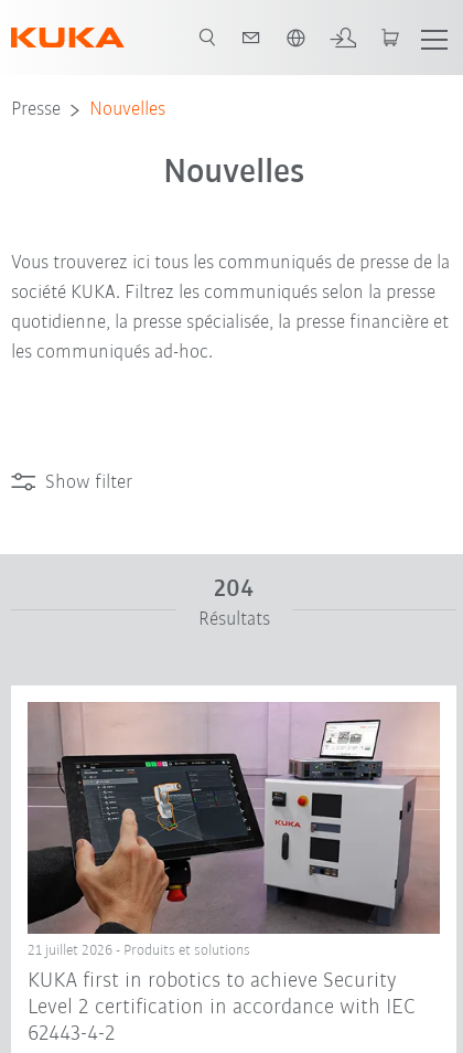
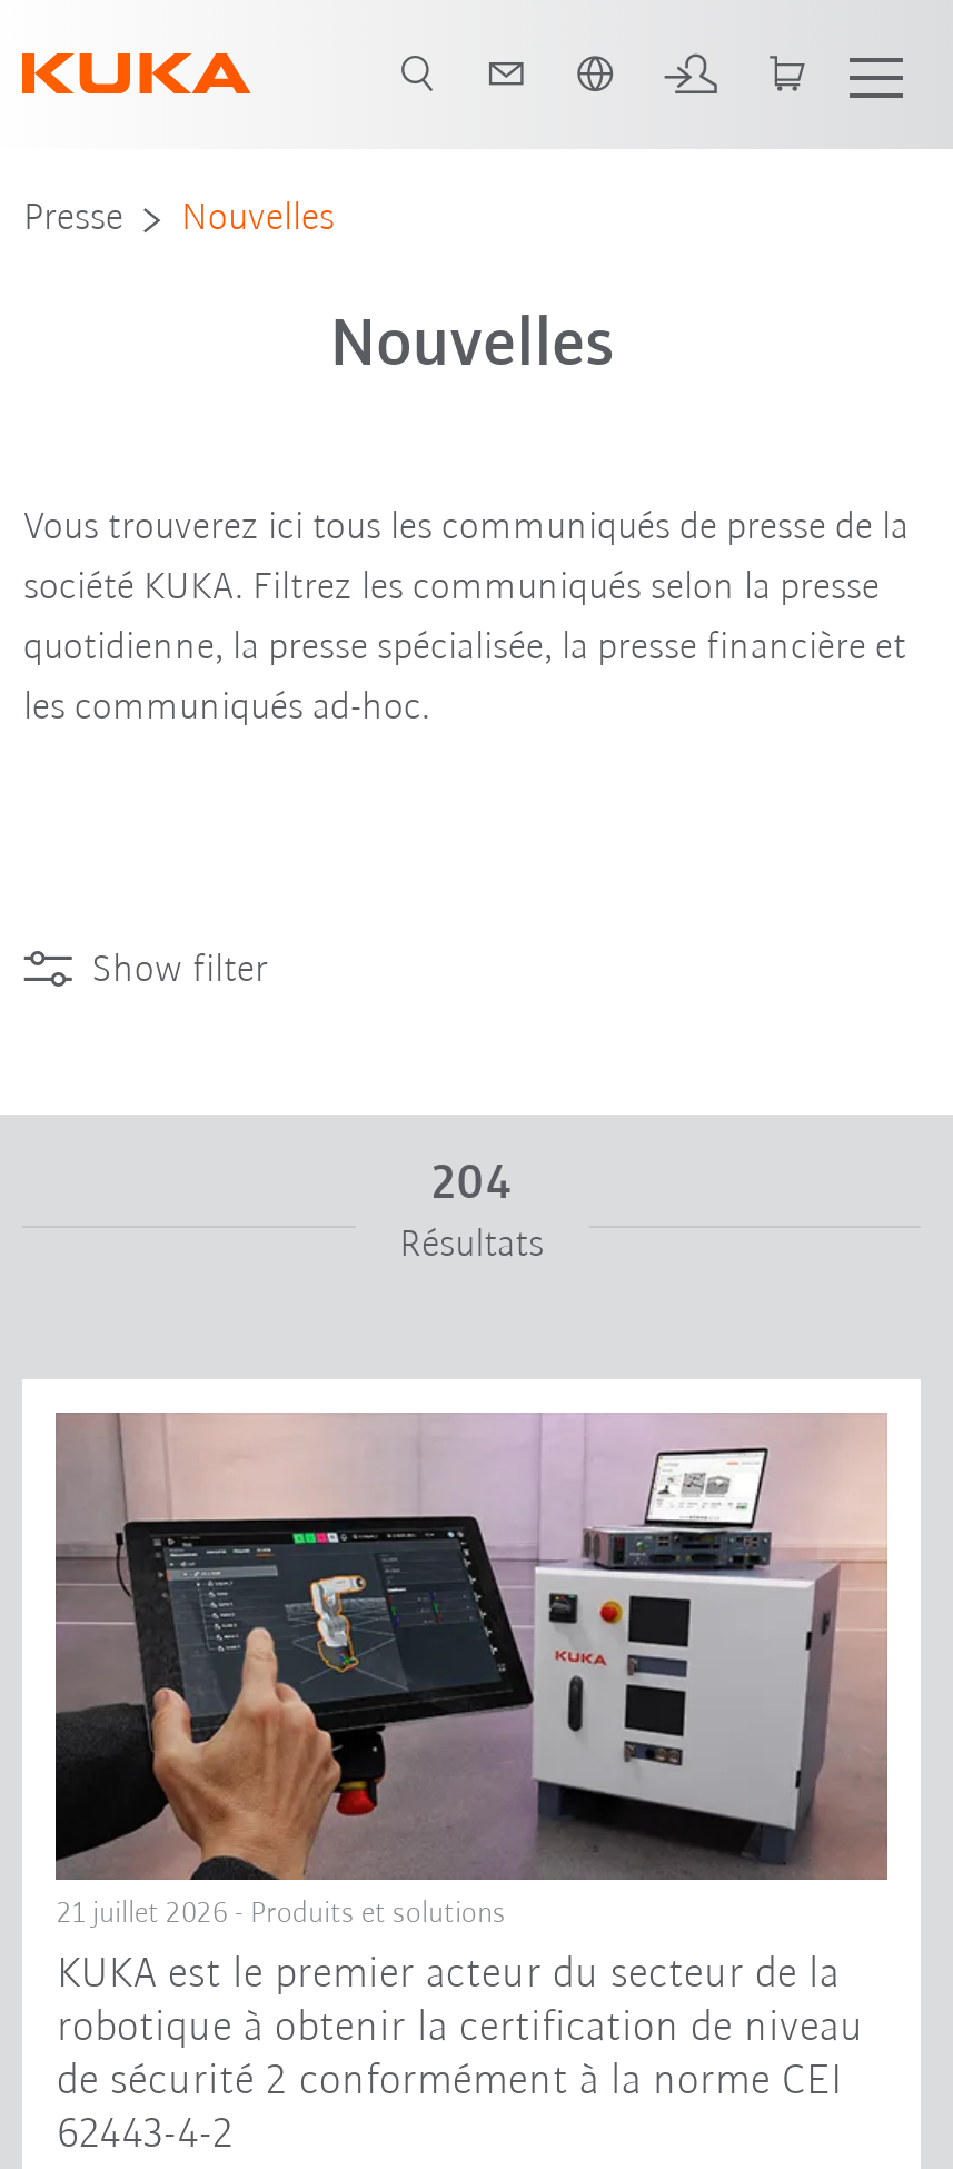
- KUKA first in robotics to achieve Security
- Level 2 certification in accordance with IEC
+ KUKA est le premier acteur du secteur de la
+ robotique à obtenir la certification de niveau
+ de sécurité 2 conformément à la norme CEI
